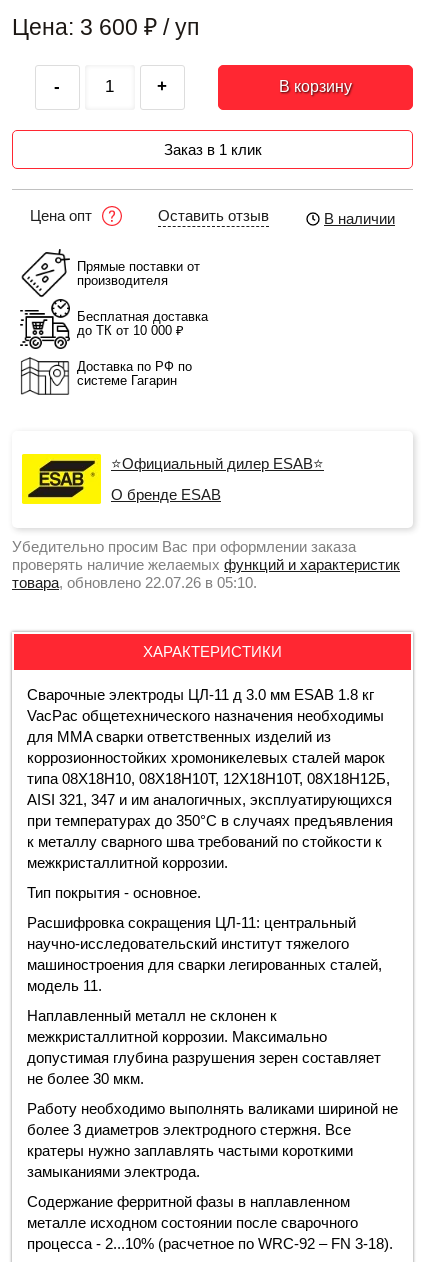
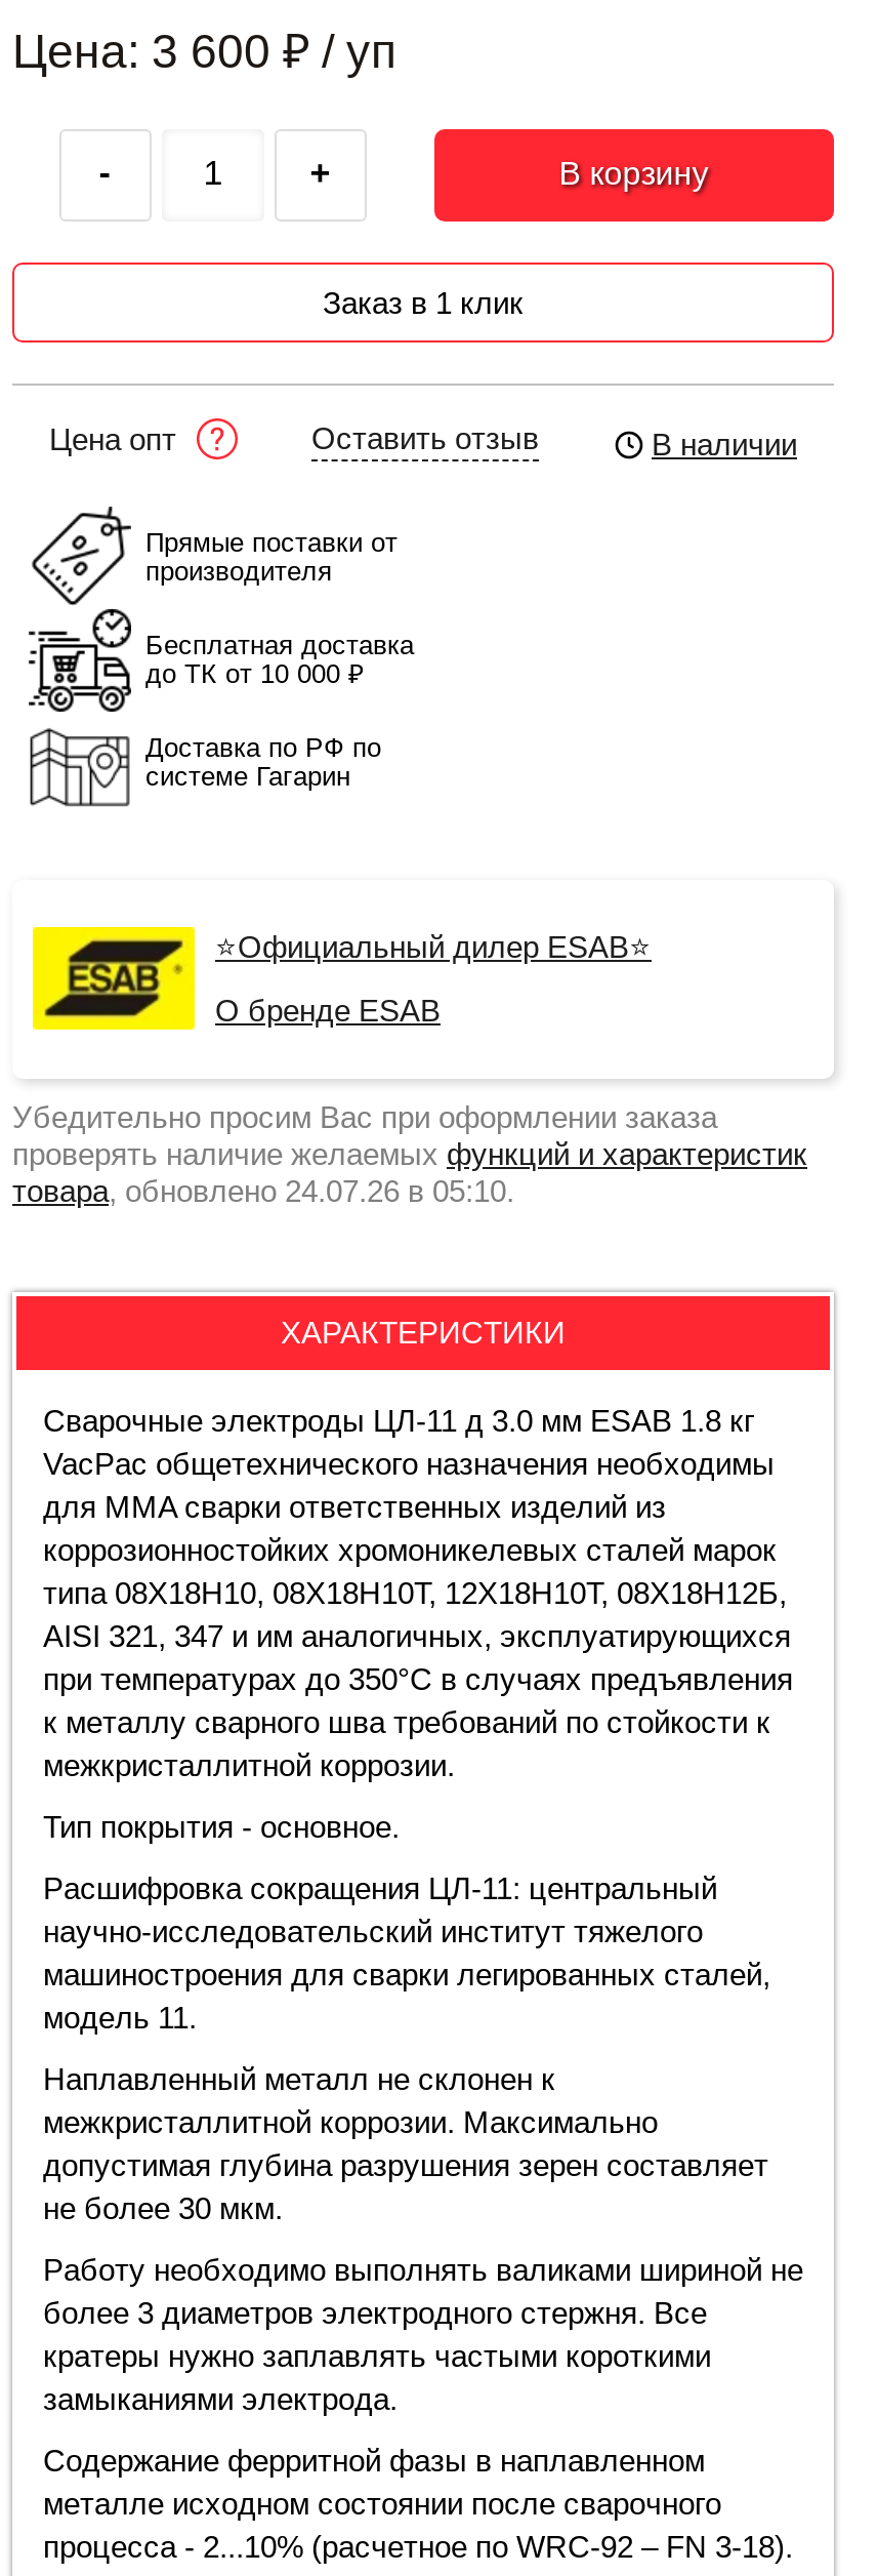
- товара, обновлено 22.07.26 в 05:10.
+ товара, обновлено 24.07.26 в 05:10.
